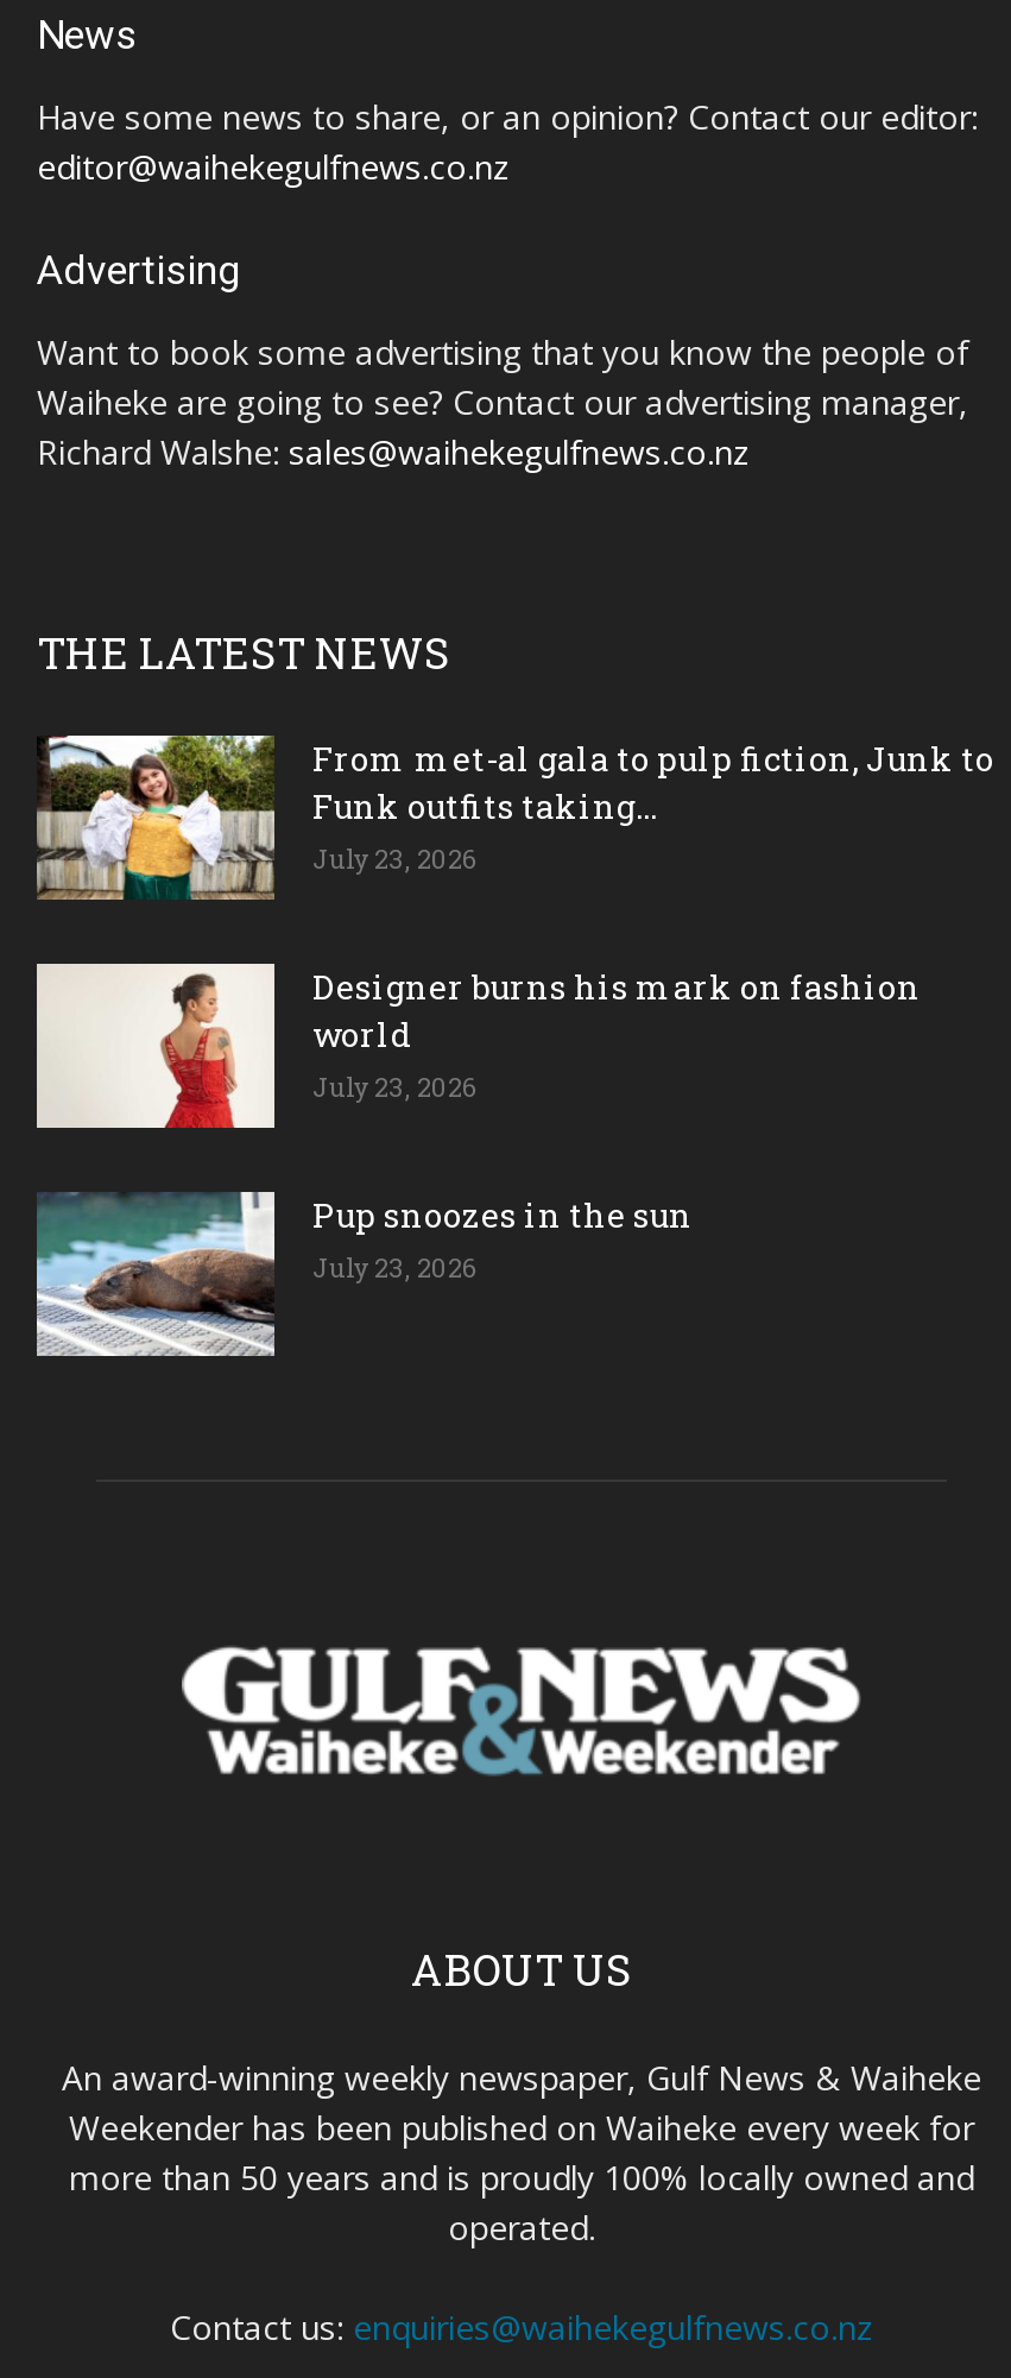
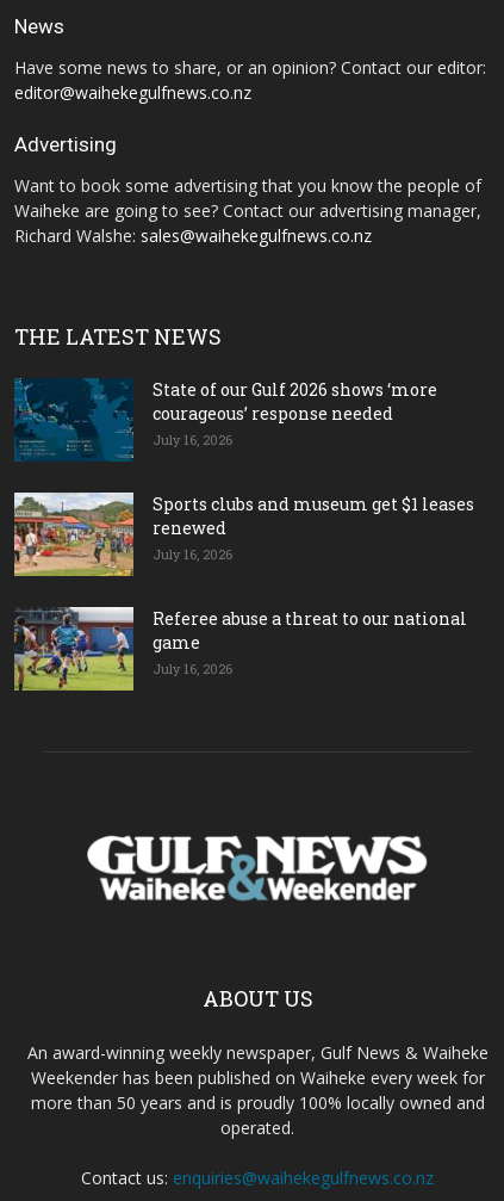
- [image]
- From met-al gala to pulp fiction, Junk to
- Funk outfits taking...
- July 23, 2026
+ [image]
+ State of our Gulf 2026 shows ‘more
+ courageous’ response needed
+ July 16, 2026

- [image]
- Designer burns his mark on fashion
- world
- July 23, 2026
+ [image]
+ Sports clubs and museum get $1 leases
+ renewed
+ July 16, 2026

- [image]
- Pup snoozes in the sun
- July 23, 2026
+ [image]
+ Referee abuse a threat to our national
+ game
+ July 16, 2026
